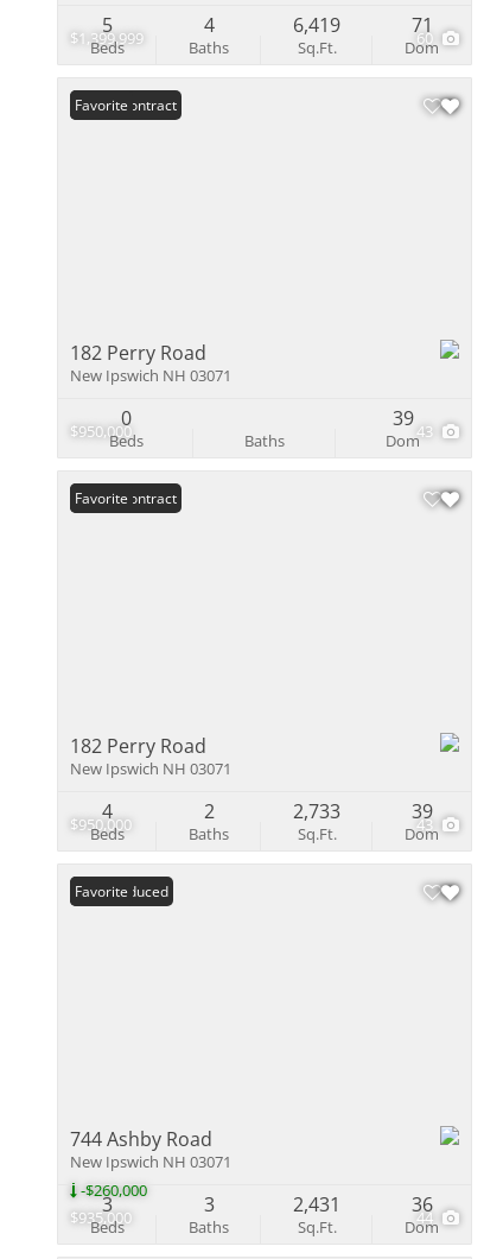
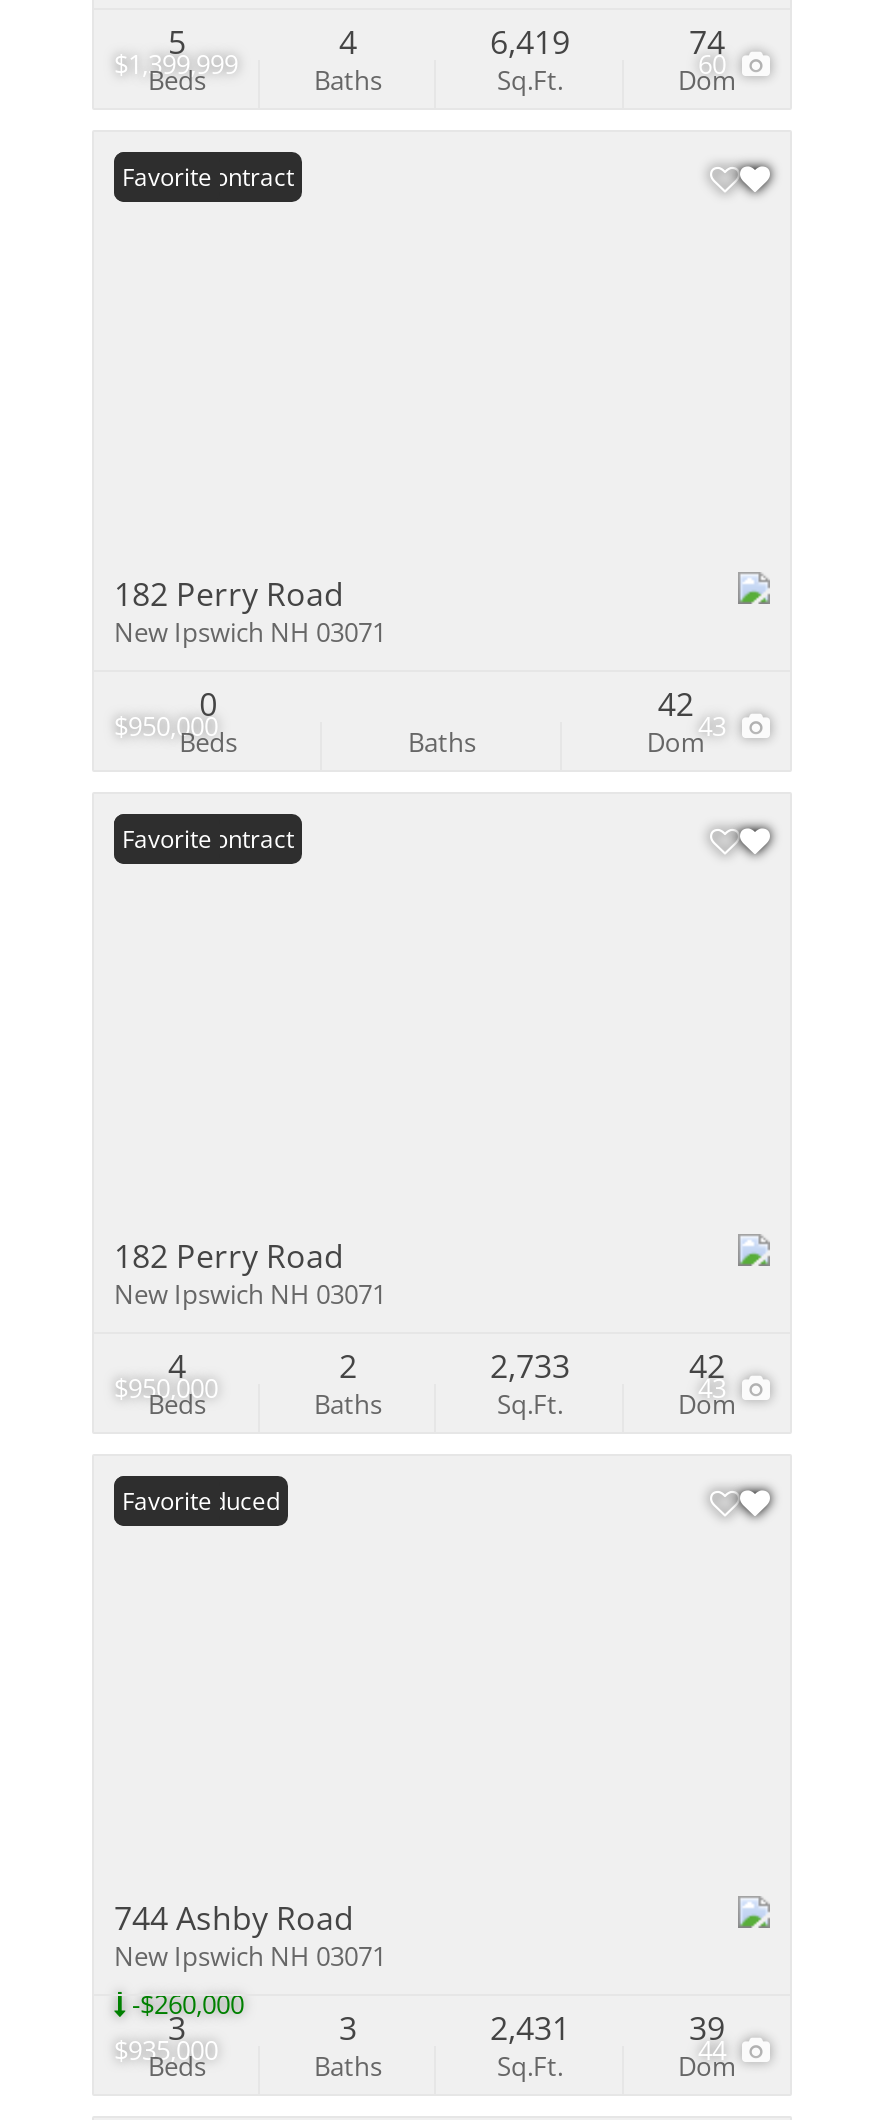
- 71
+ 74

- 39
+ 42

- 39
+ 42

- 36
+ 39
